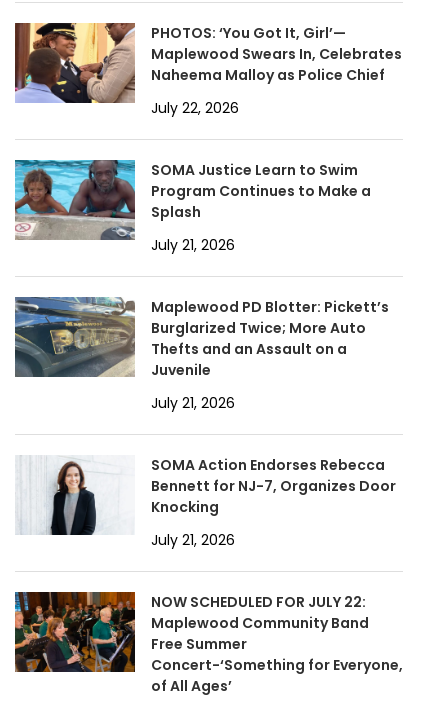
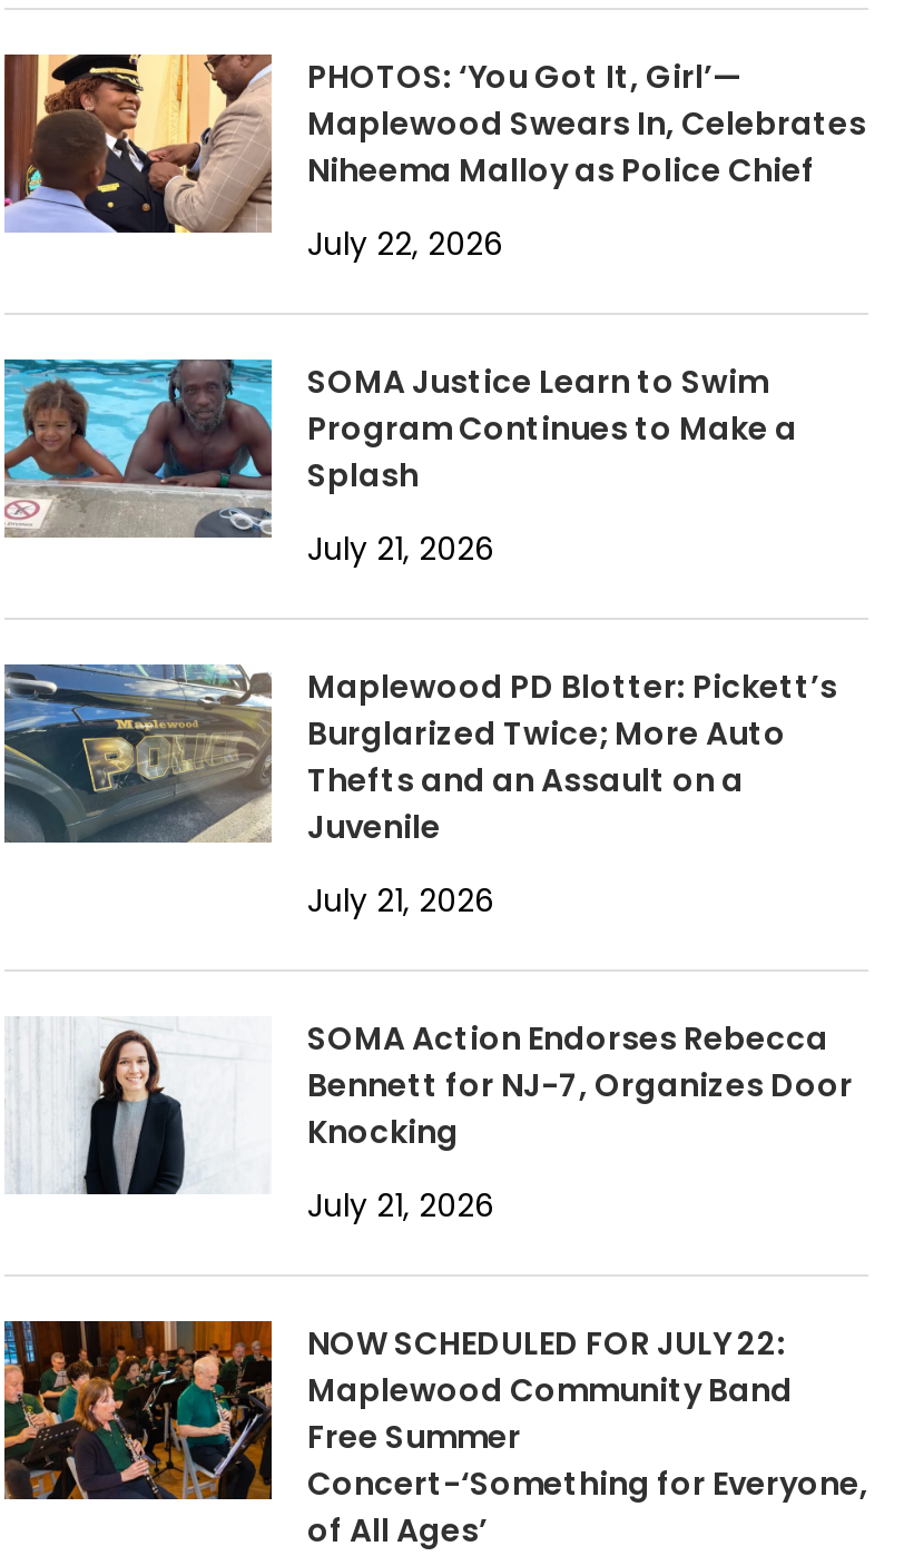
- Naheema Malloy as Police Chief
+ Niheema Malloy as Police Chief
